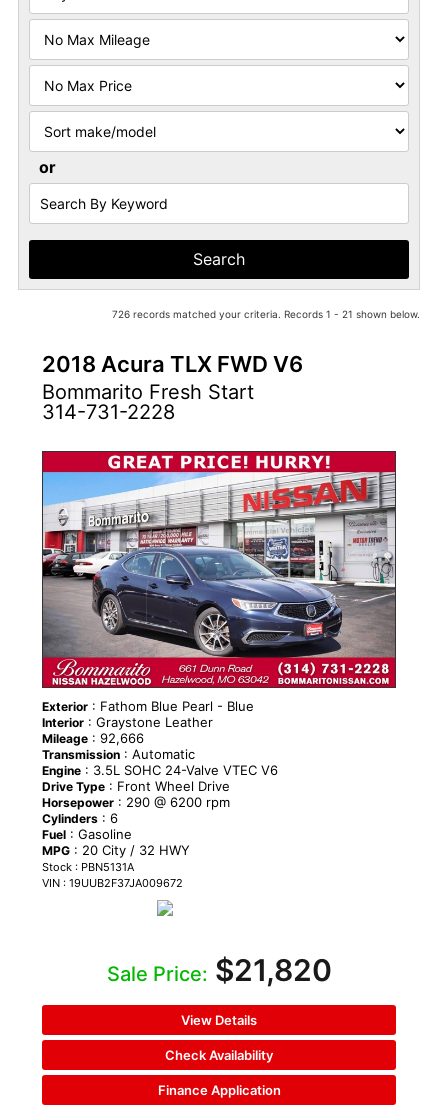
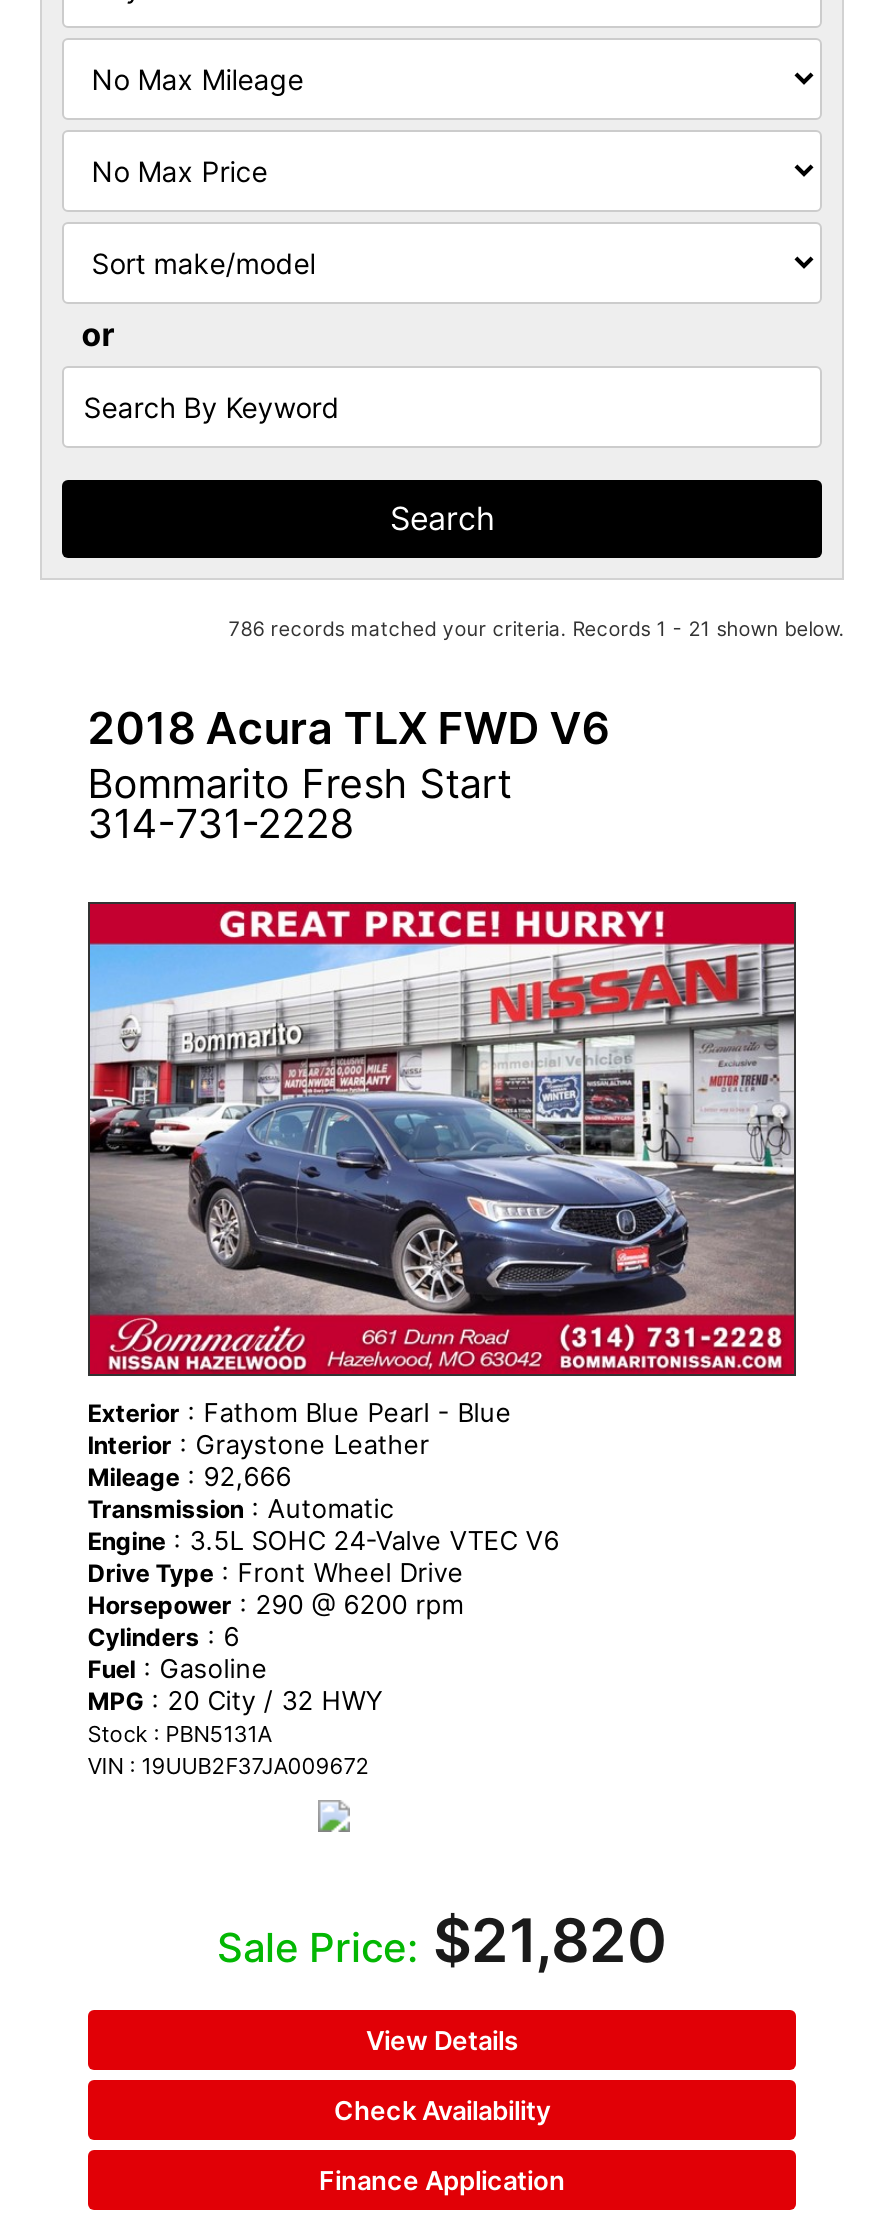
- 726 records matched your criteria. Records 1 - 21 shown below.
+ 786 records matched your criteria. Records 1 - 21 shown below.
